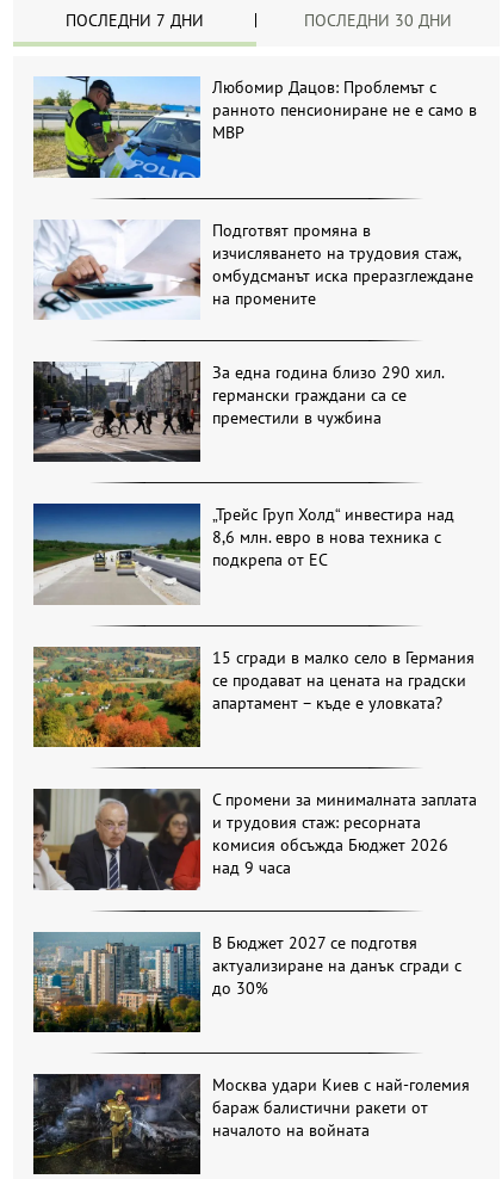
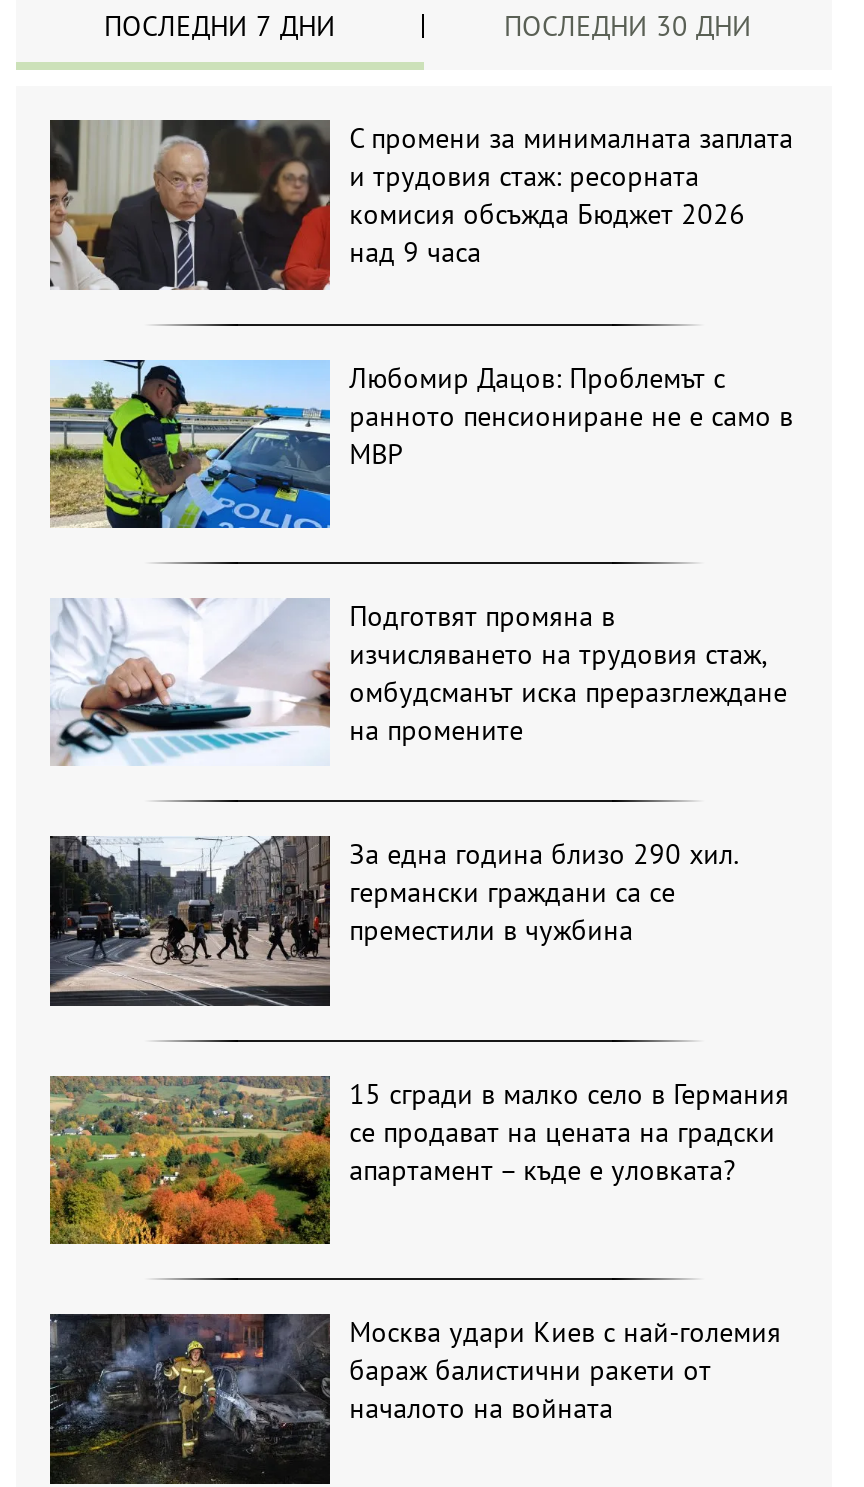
moved down: [image] | Любомир Дацов: Проблемът с | ранното пенсиониране не е само в | ... | германски граждани са се | преместили в чужбина

- [image]
- „Трейс Груп Холд“ инвестира над
- 8,6 млн. евро в нова техника с
- подкрепа от ЕС

moved up: [image] | С промени за минималната заплата | и трудовия стаж: ресорната | комисия обсъжда Бюджет 2026 | над 9 часа

- [image]
- В Бюджет 2027 се подготвя
- актуализиране на данък сгради с
- до 30%
